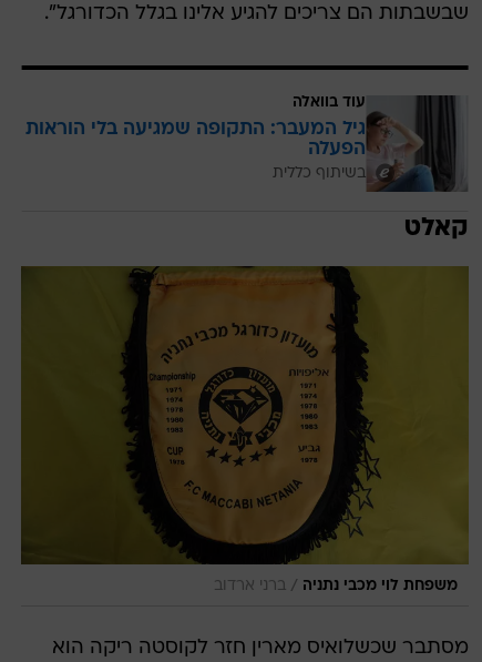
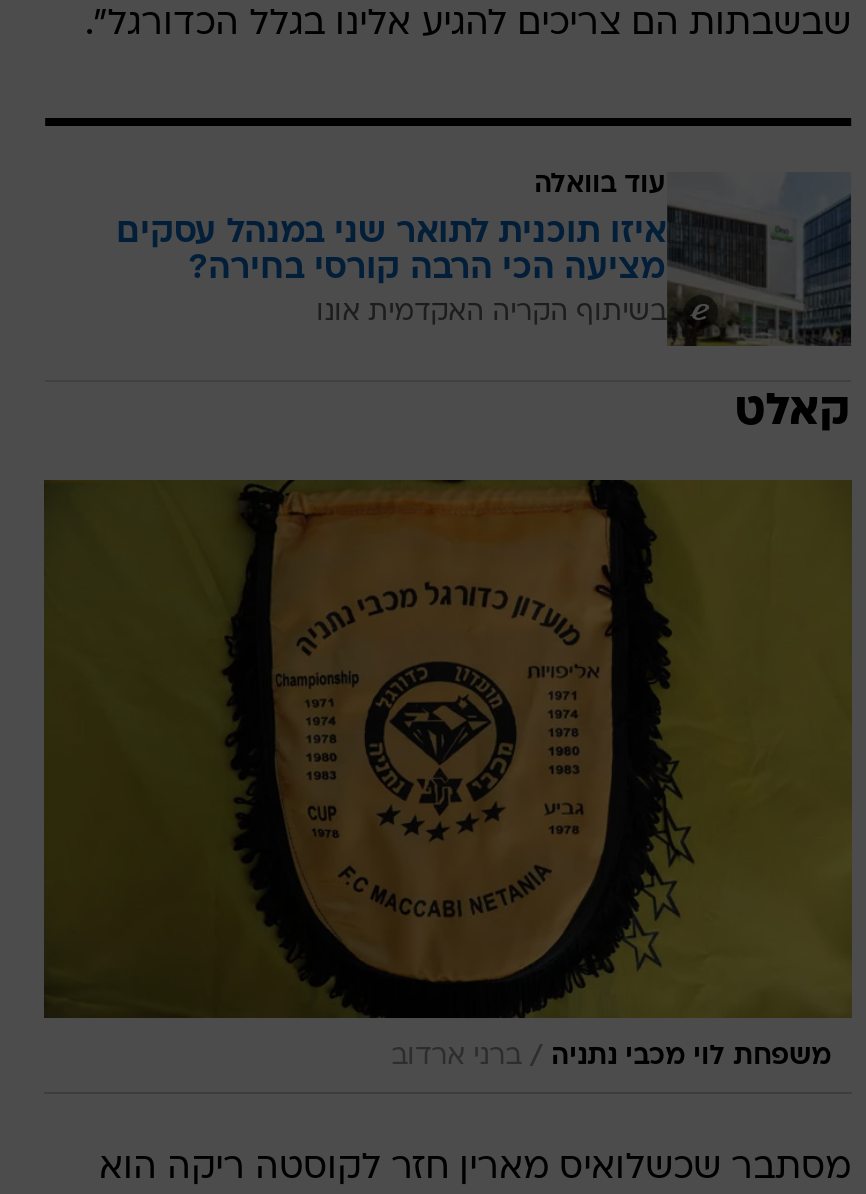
- [image]
- גיל המעבר: התקופה שמגיעה בלי הוראות
- הפעלה
- בשיתוף כללית
+ [image]
+ איזו תוכנית לתואר שני במנהל עסקים
+ מציעה הכי הרבה קורסי בחירה?
+ בשיתוף הקריה האקדמית אונו
